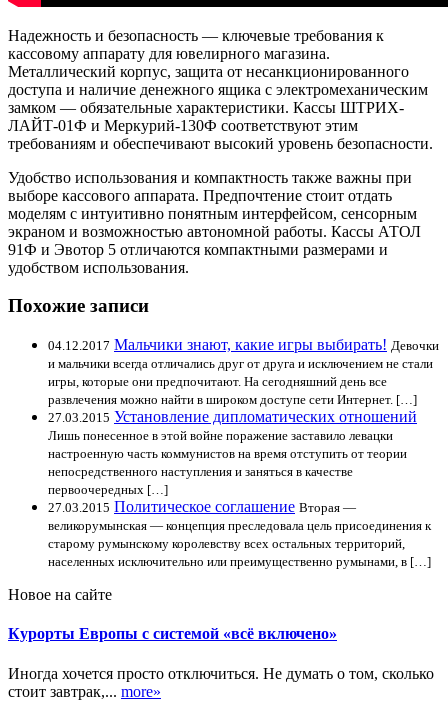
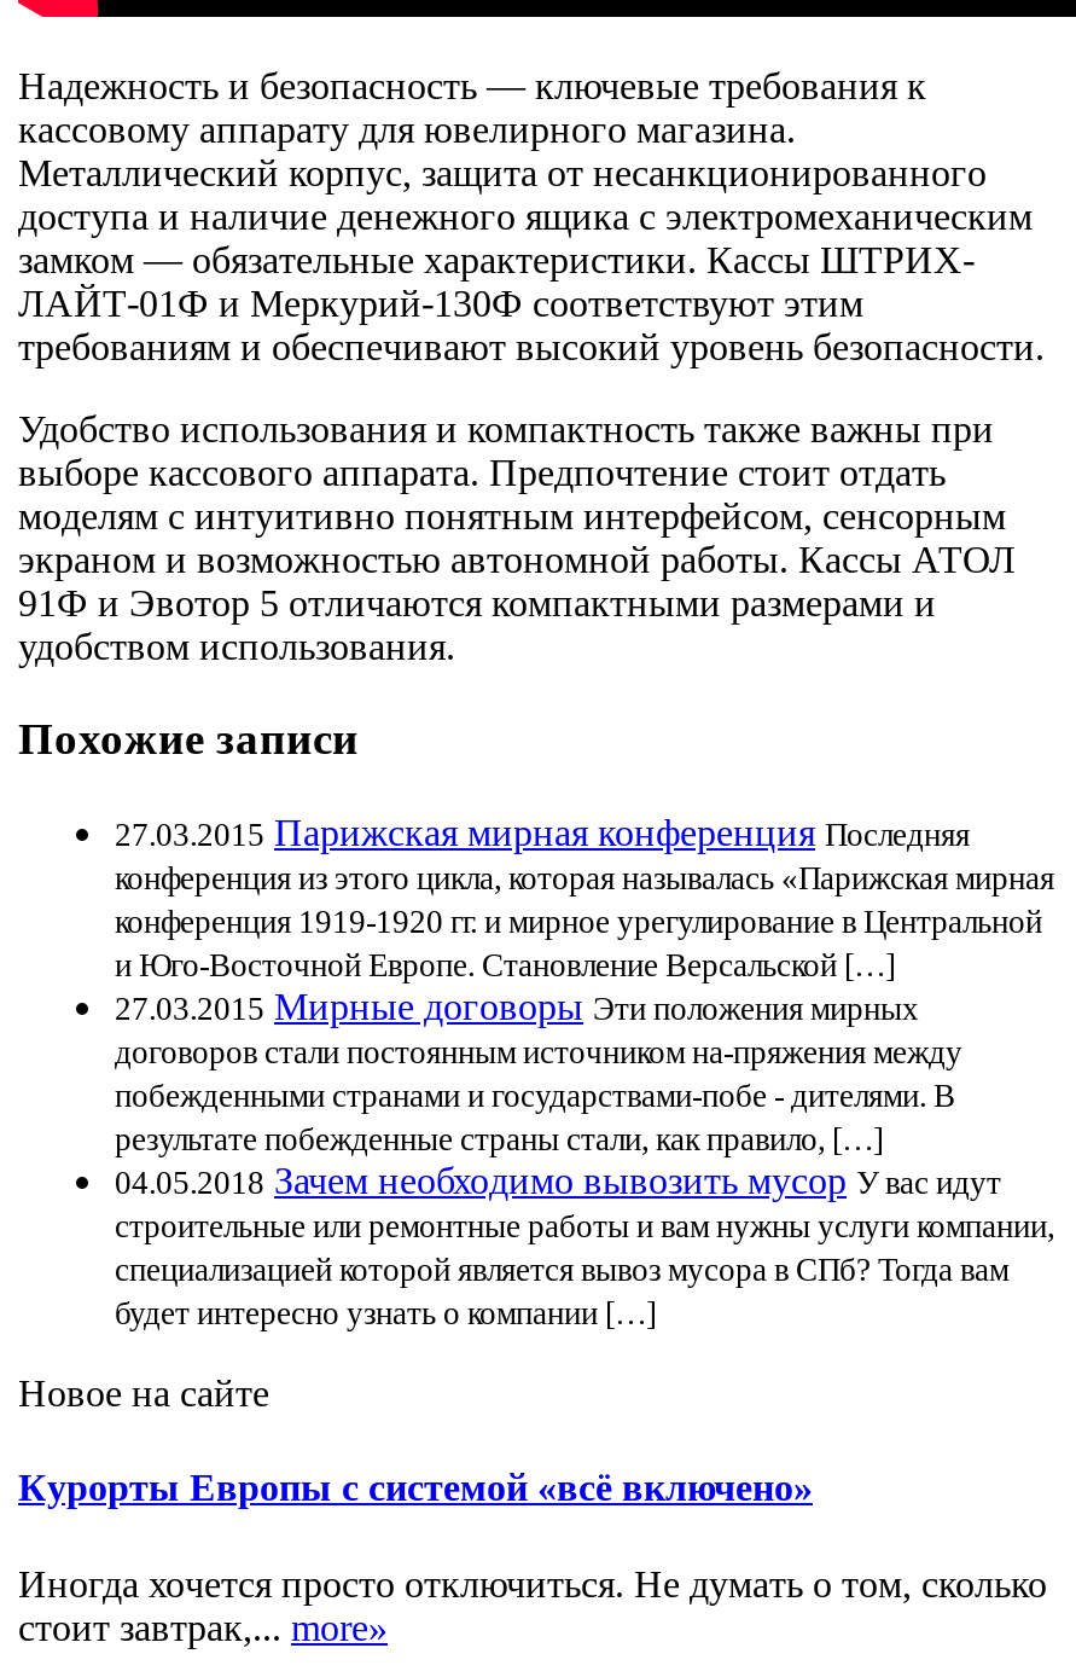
- 04.12.2017 Мальчики знают, какие игры выбирать! Девочки
- и мальчики всегда отличались друг от друга и исключением не стали
- игры, которые они предпочитают. На сегодняшний день все
- развлечения можно найти в широком доступе сети Интернет. […]
- 27.03.2015 Установление дипломатических отношений
- Лишь понесенное в этой войне поражение заставило левацки
- настроенную часть коммунистов на время отступить от теории
- непосредственного наступления и заняться в качестве
- первоочередных […]
- 27.03.2015 Политическое соглашение Вторая —
- великорумынская — концепция преследовала цель присоединения к
- старому румынскому королевству всех остальных территорий,
- населенных исключительно или преимущественно румынами, в […]
+ 27.03.2015 Парижская мирная конференция Последняя
+ конференция из этого цикла, которая называлась «Парижская мирная
+ конференция 1919-1920 гг. и мирное урегулирование в Центральной
+ и Юго-Восточной Европе. Становление Версальской […]
+ 27.03.2015 Мирные договоры Эти положения мирных
+ договоров стали постоянным источником на-пряжения между
+ побежденными странами и государствами-побе - дителями. В
+ результате побежденные страны стали, как правило, […]
+ 04.05.2018 Зачем необходимо вывозить мусор У вас идут
+ строительные или ремонтные работы и вам нужны услуги компании,
+ специализацией которой является вывоз мусора в СПб? Тогда вам
+ будет интересно узнать о компании […]
